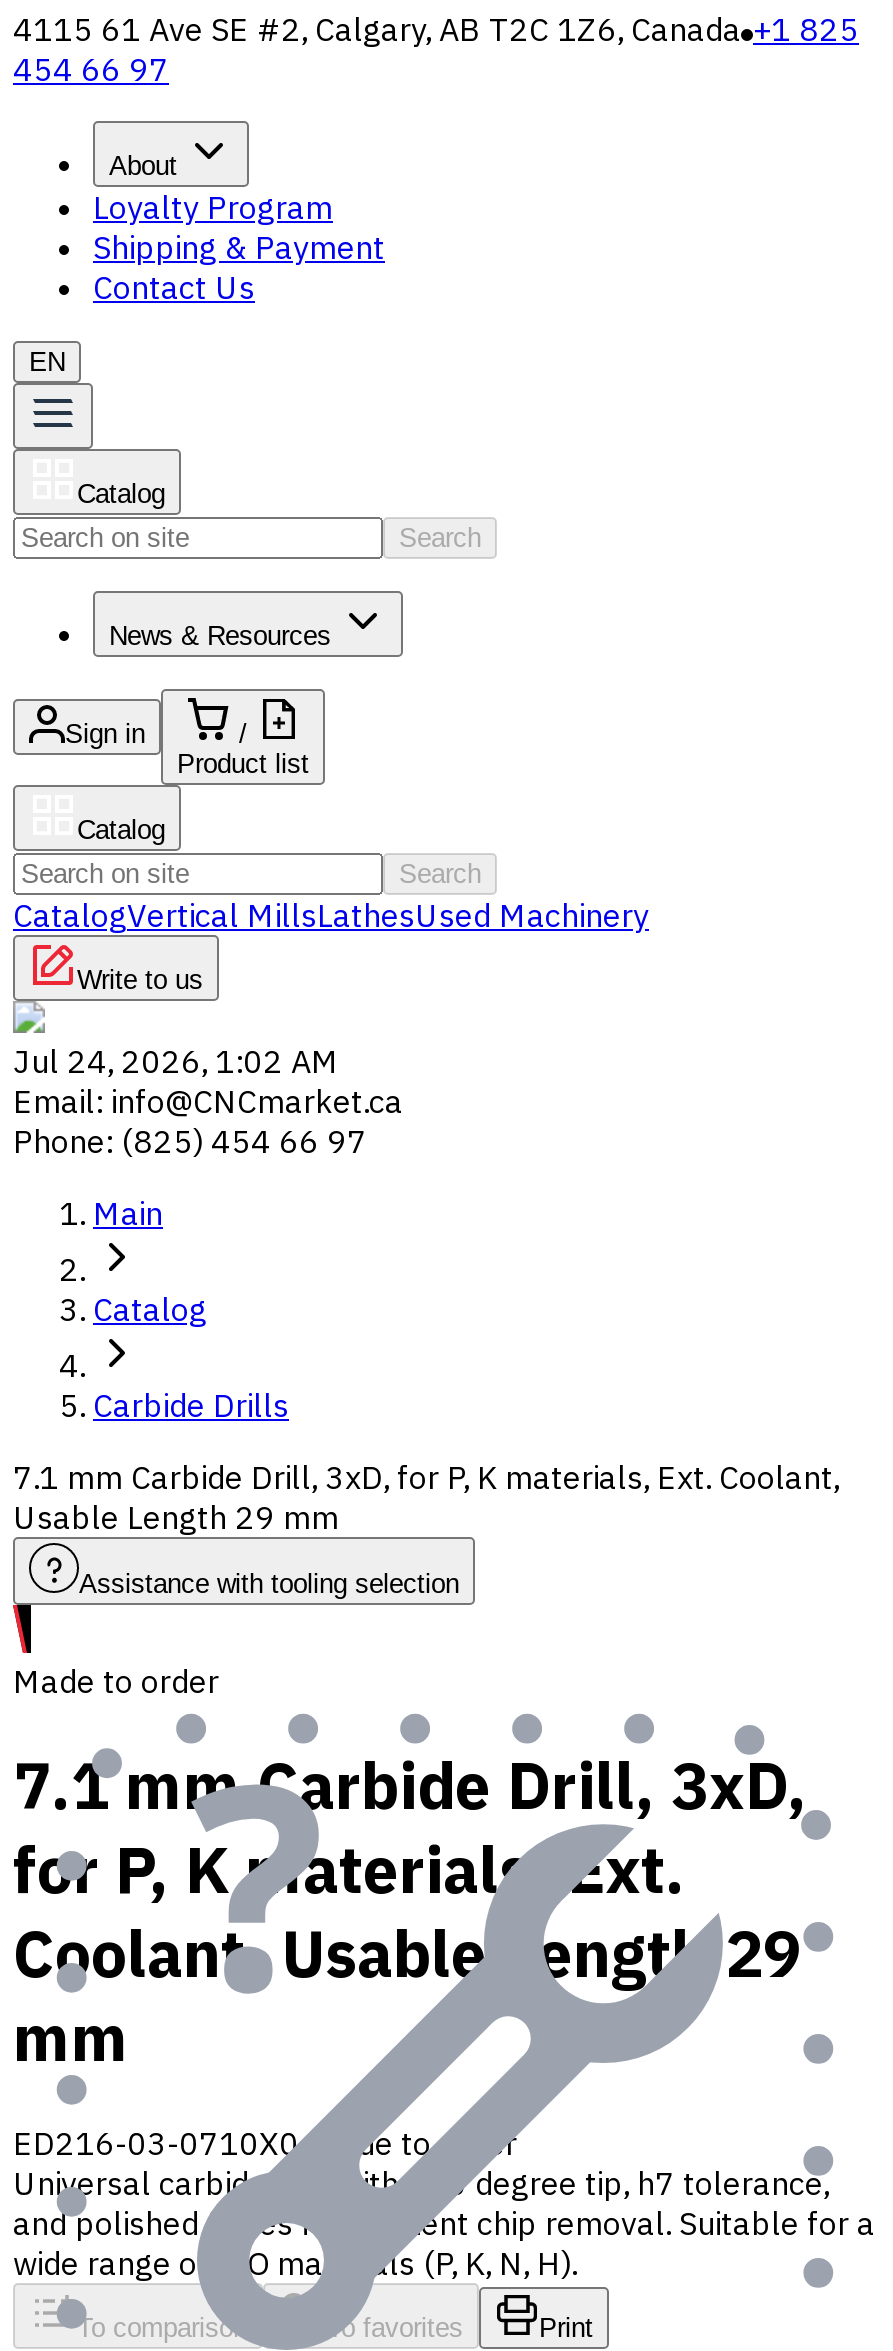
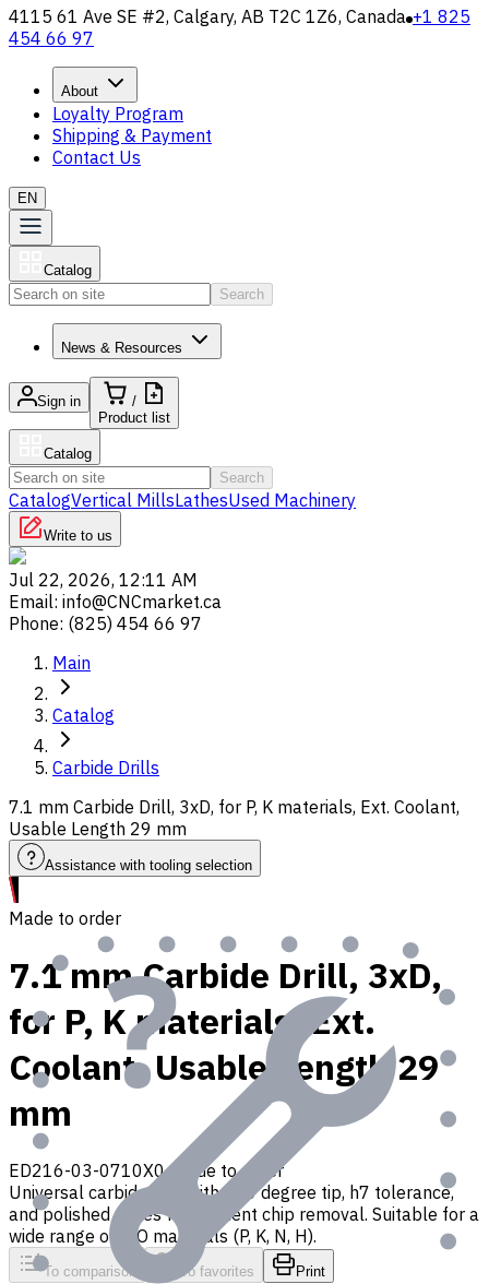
- Jul 24, 2026, 1:02 AM
+ Jul 22, 2026, 12:11 AM
